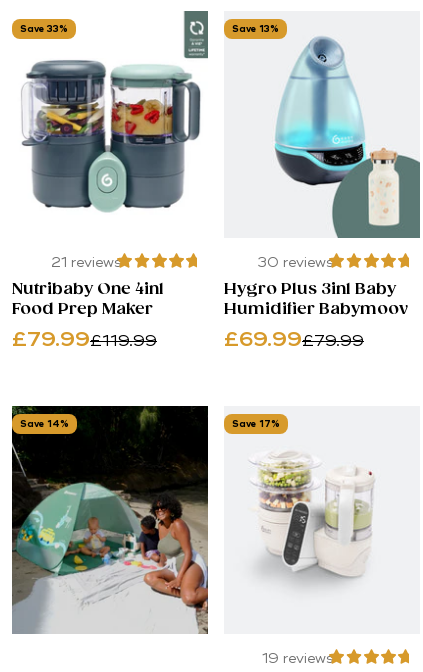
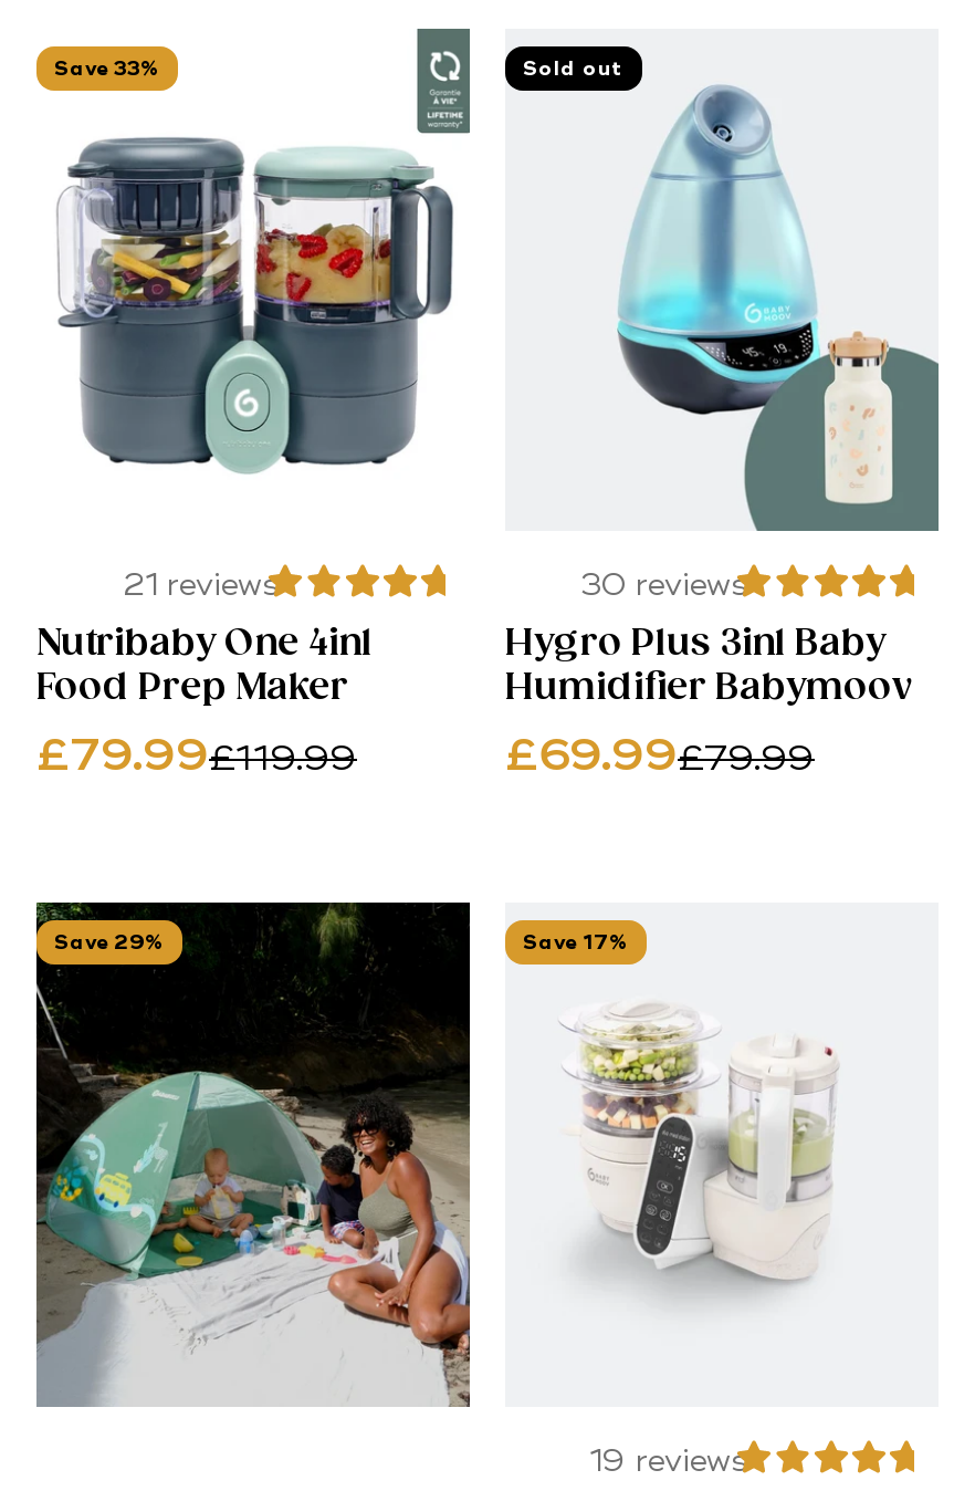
- Save 13%
+ Sold out

- Save 14%
+ Save 29%
